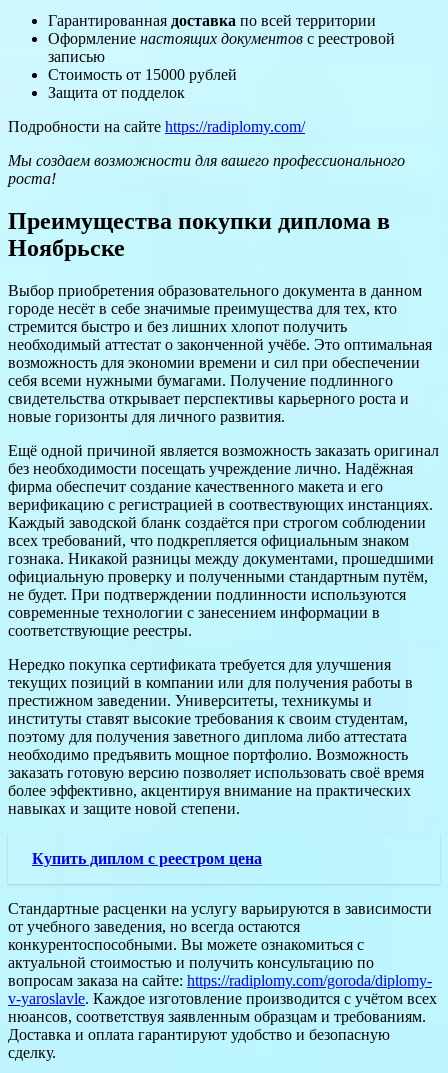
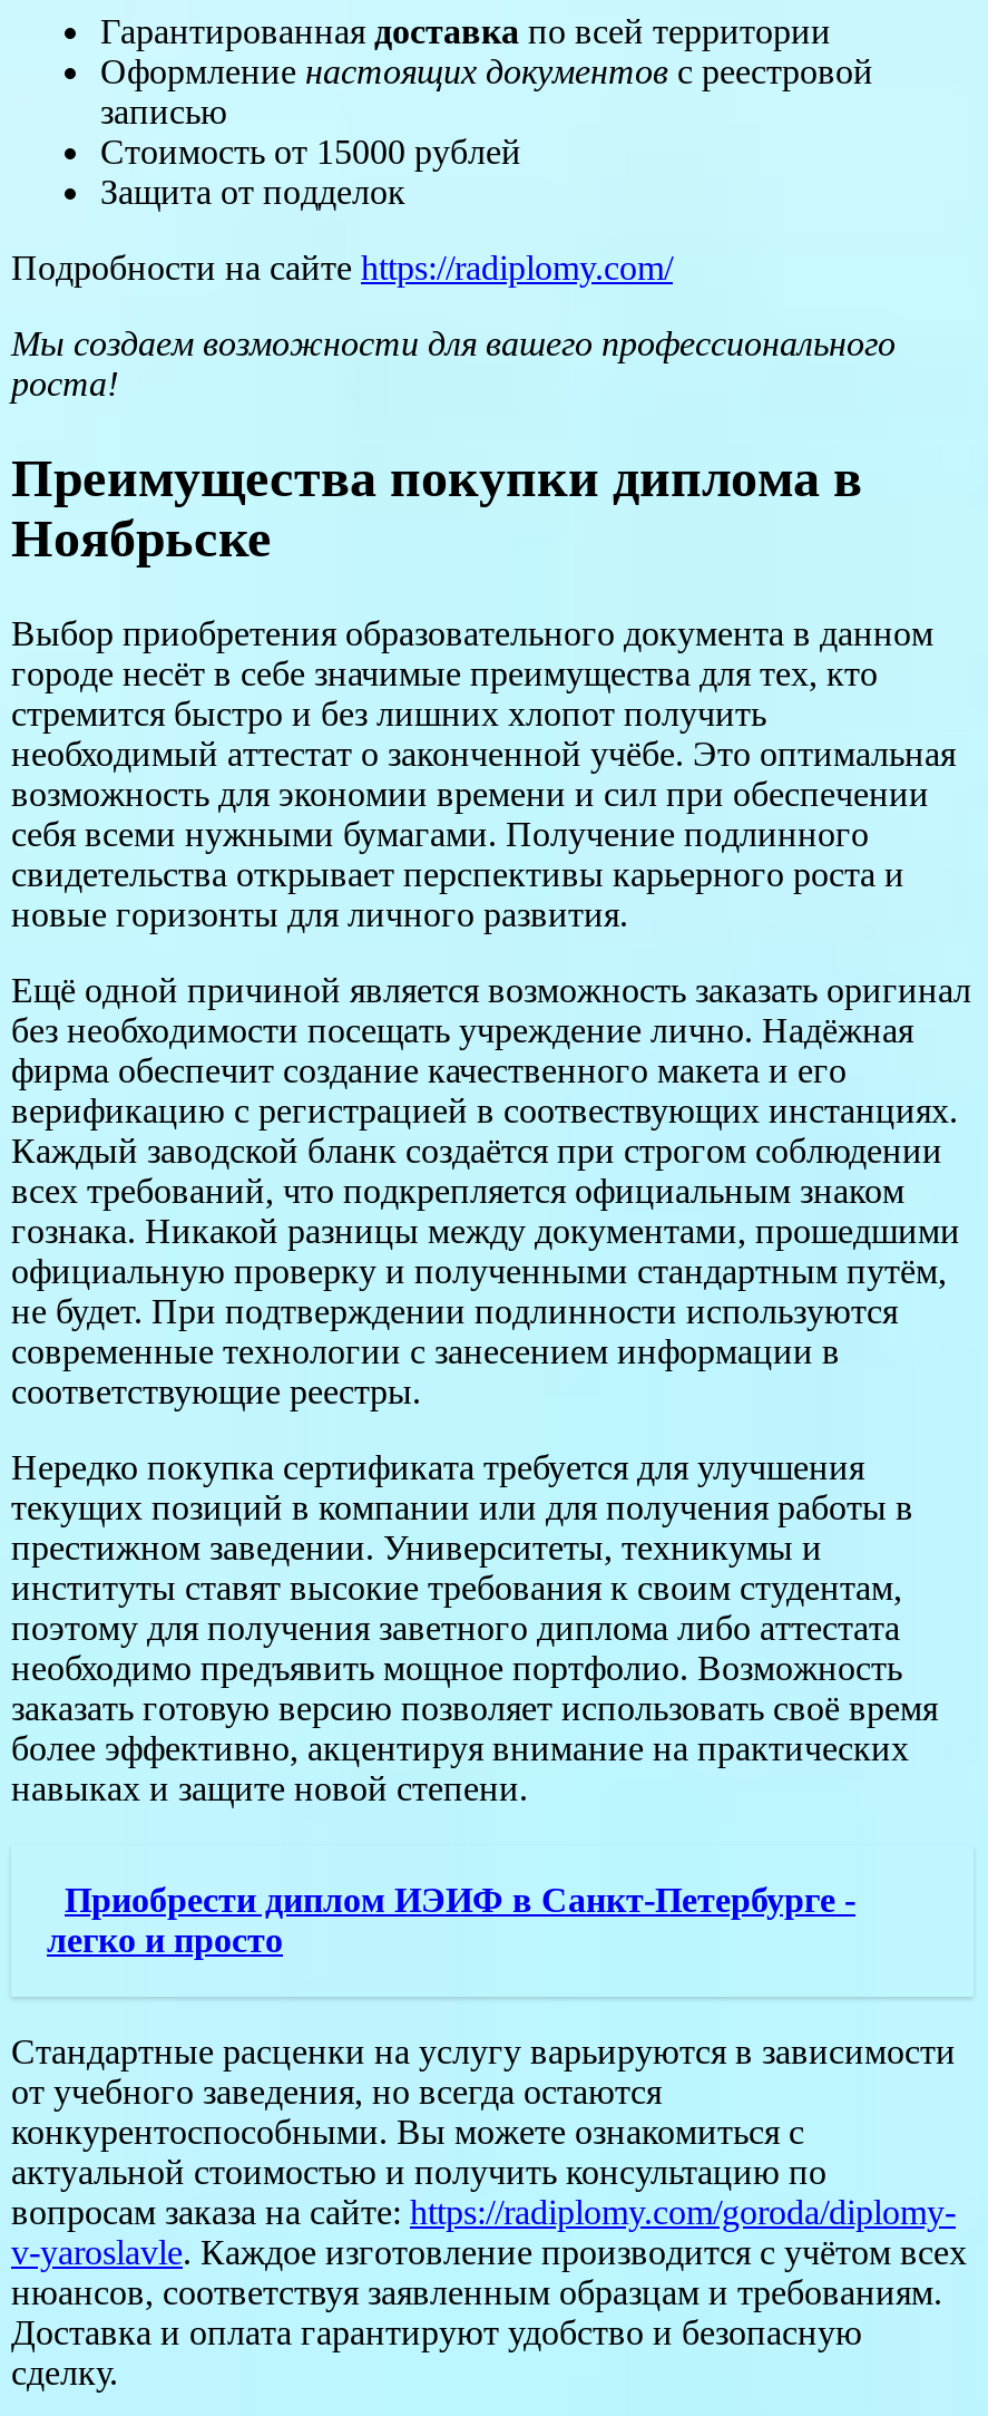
- Купить диплом с реестром цена
+ Приобрести диплом ИЭИФ в Санкт-Петербурге -
+ легко и просто
